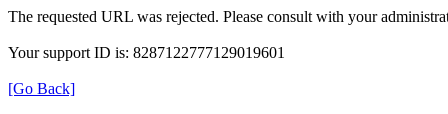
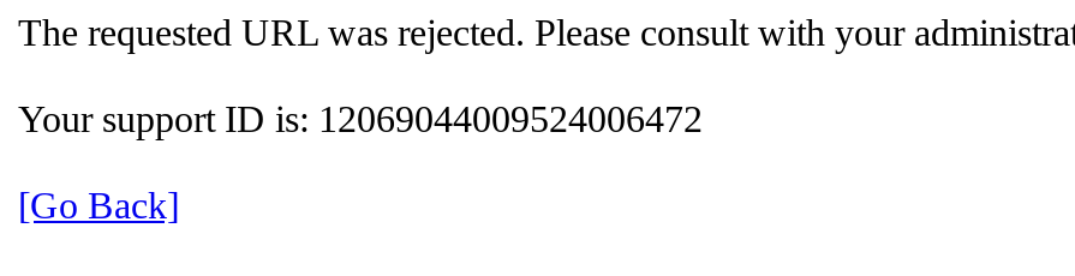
- Your support ID is: 8287122777129019601
+ Your support ID is: 12069044009524006472
